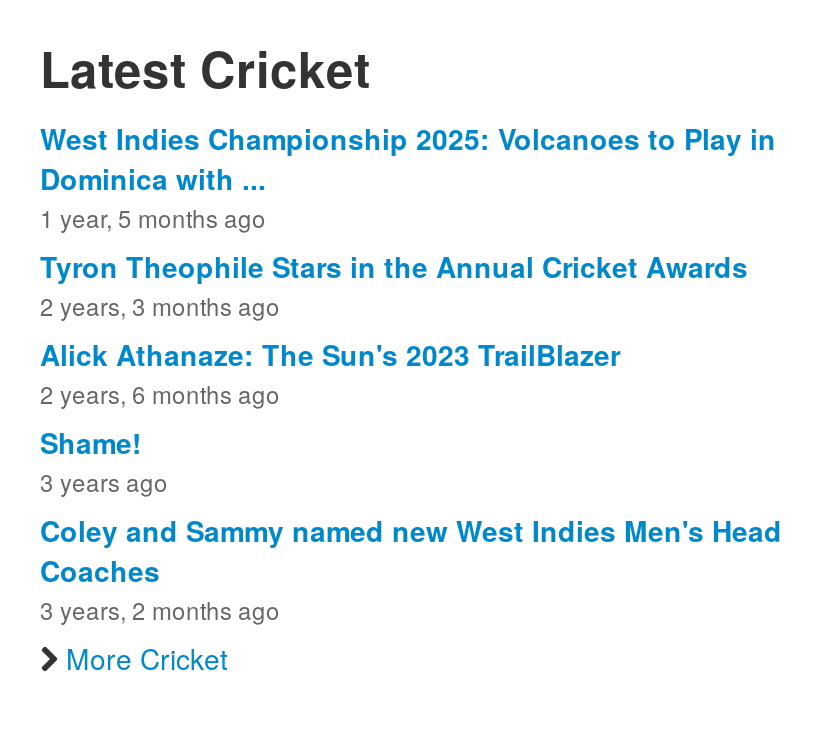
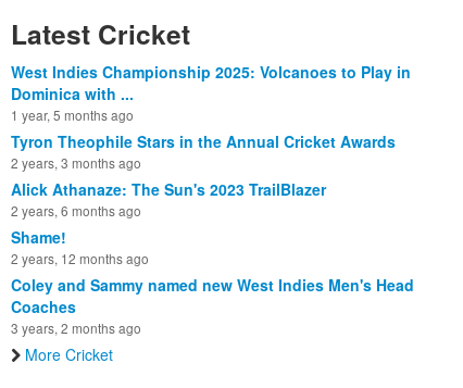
- 3 years ago
+ 2 years, 12 months ago
